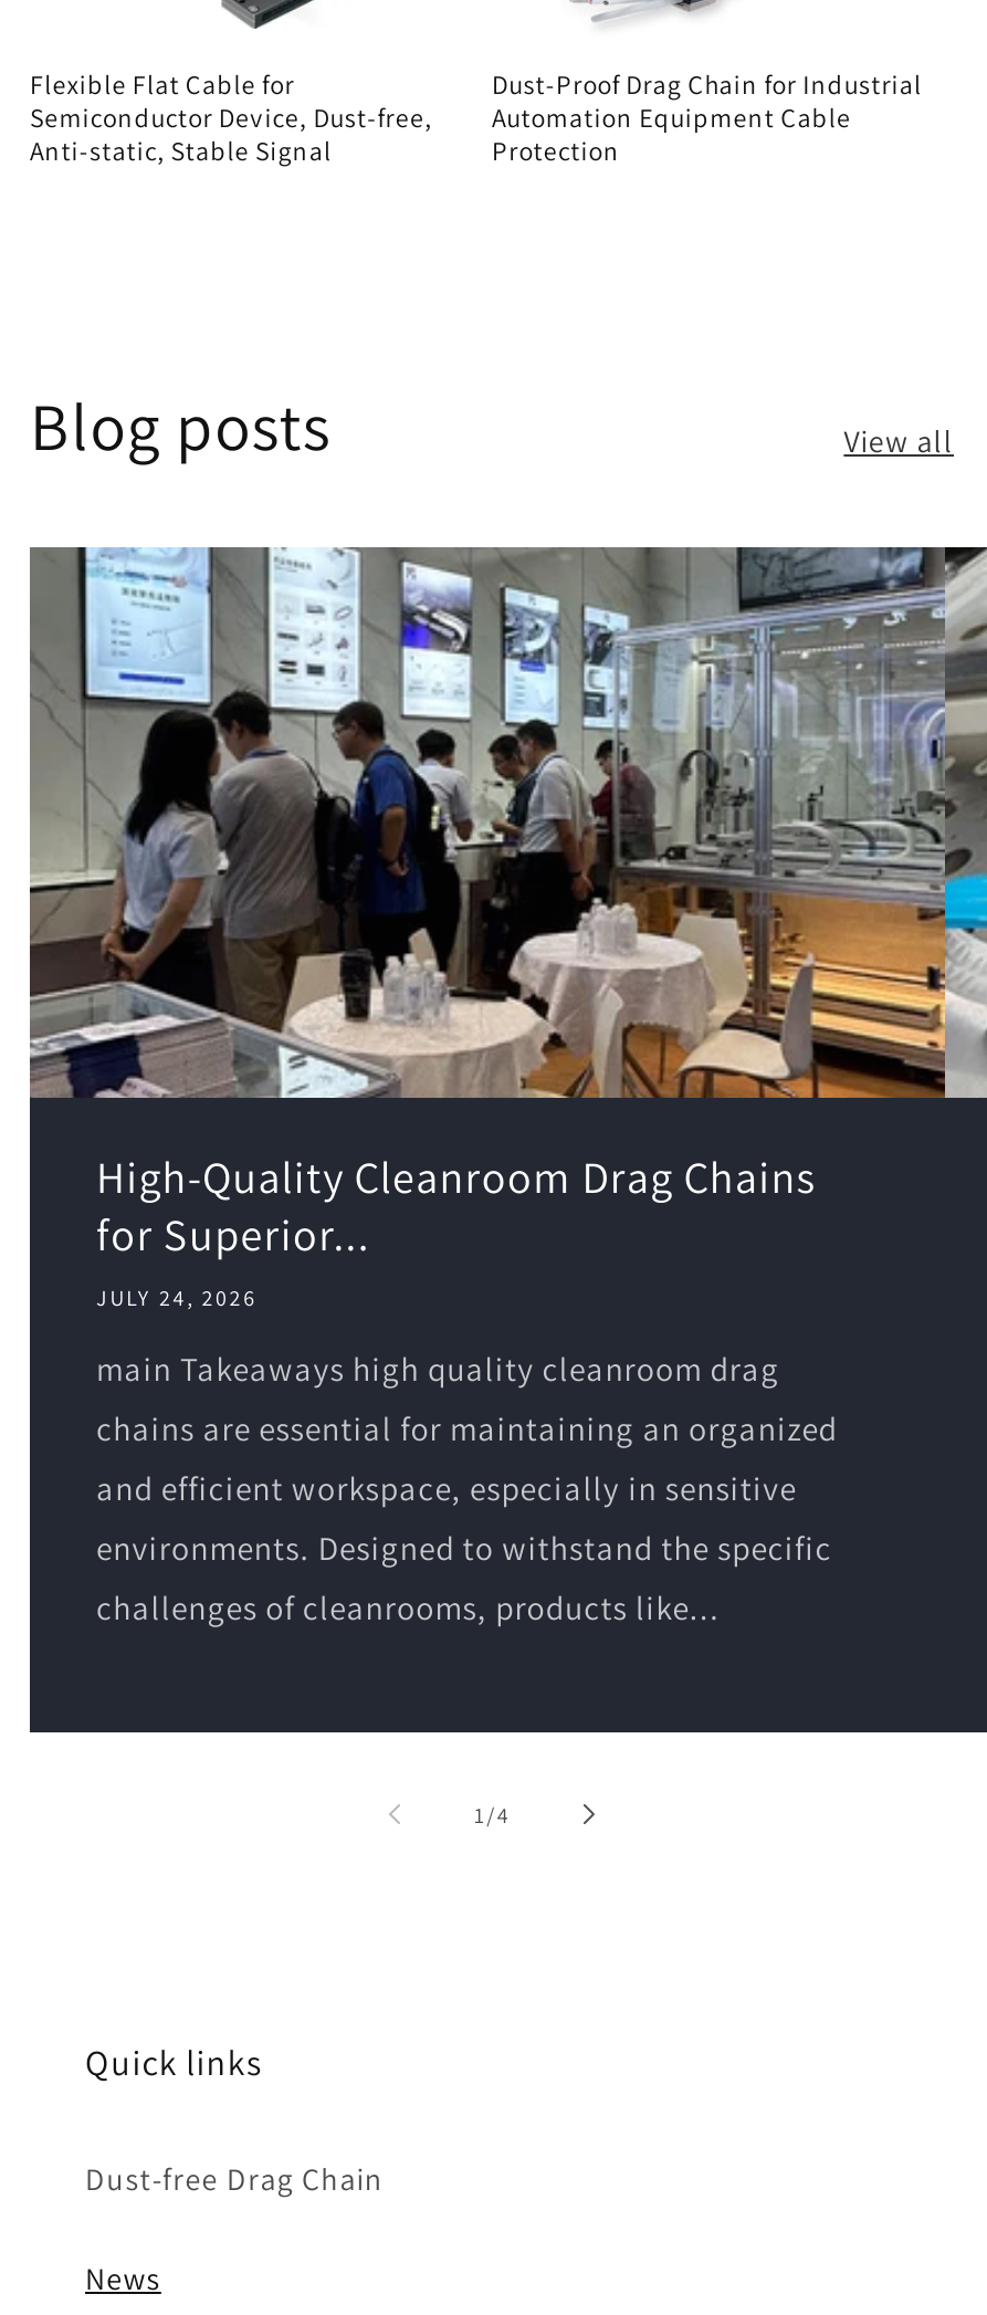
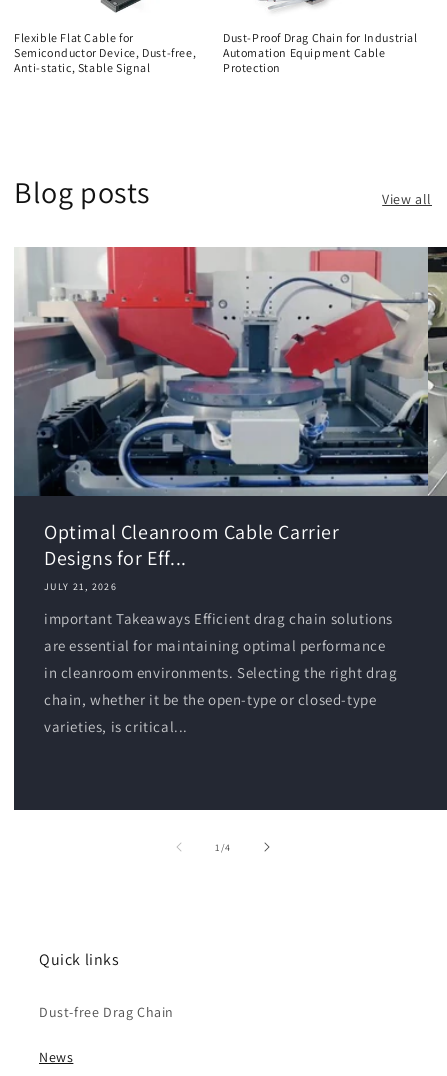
- [image]
- High-Quality Cleanroom Drag Chains
- for Superior...
- JULY 24, 2026
+ [image]
+ Optimal Cleanroom Cable Carrier
+ Designs for Eff...
+ JULY 21, 2026

- main Takeaways high quality cleanroom drag
- chains are essential for maintaining an organized
- and efficient workspace, especially in sensitive
- environments. Designed to withstand the specific
- challenges of cleanrooms, products like...
+ important Takeaways Efficient drag chain solutions
+ are essential for maintaining optimal performance
+ in cleanroom environments. Selecting the right drag
+ chain, whether it be the open-type or closed-type
+ varieties, is critical...
